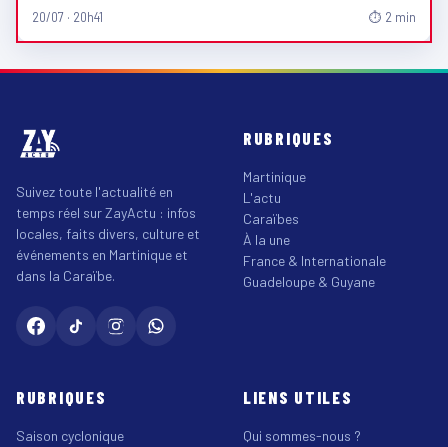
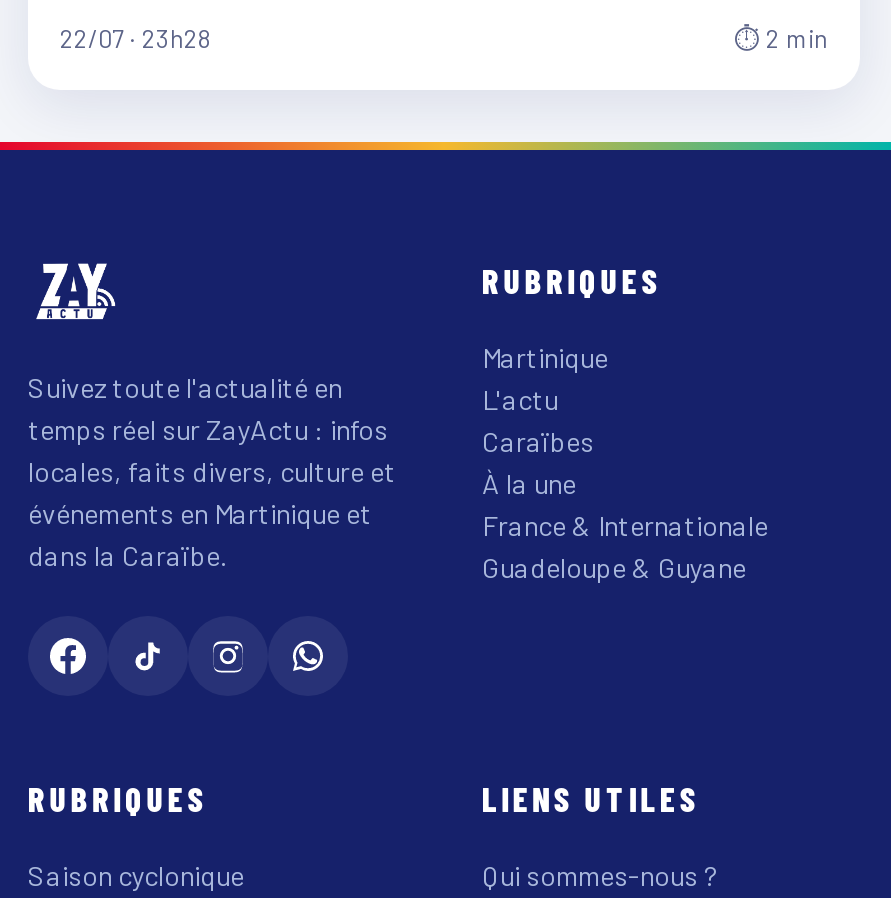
- 20/07 · 20h41
+ 22/07 · 23h28
